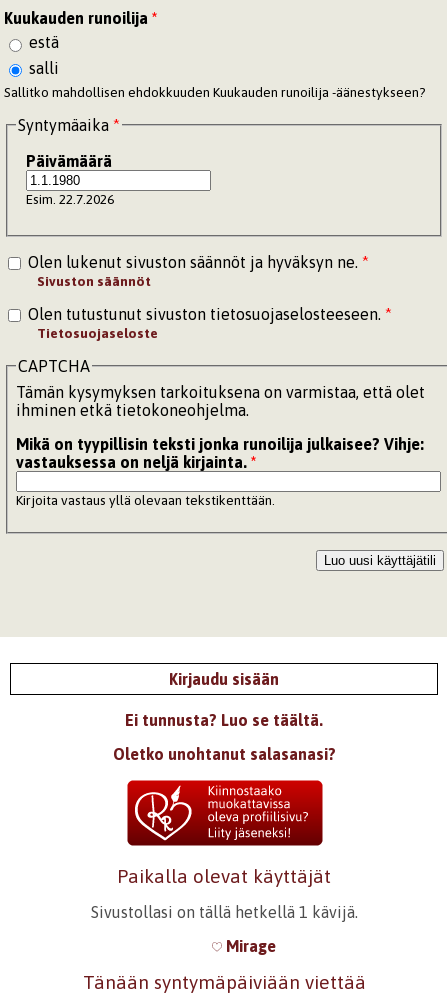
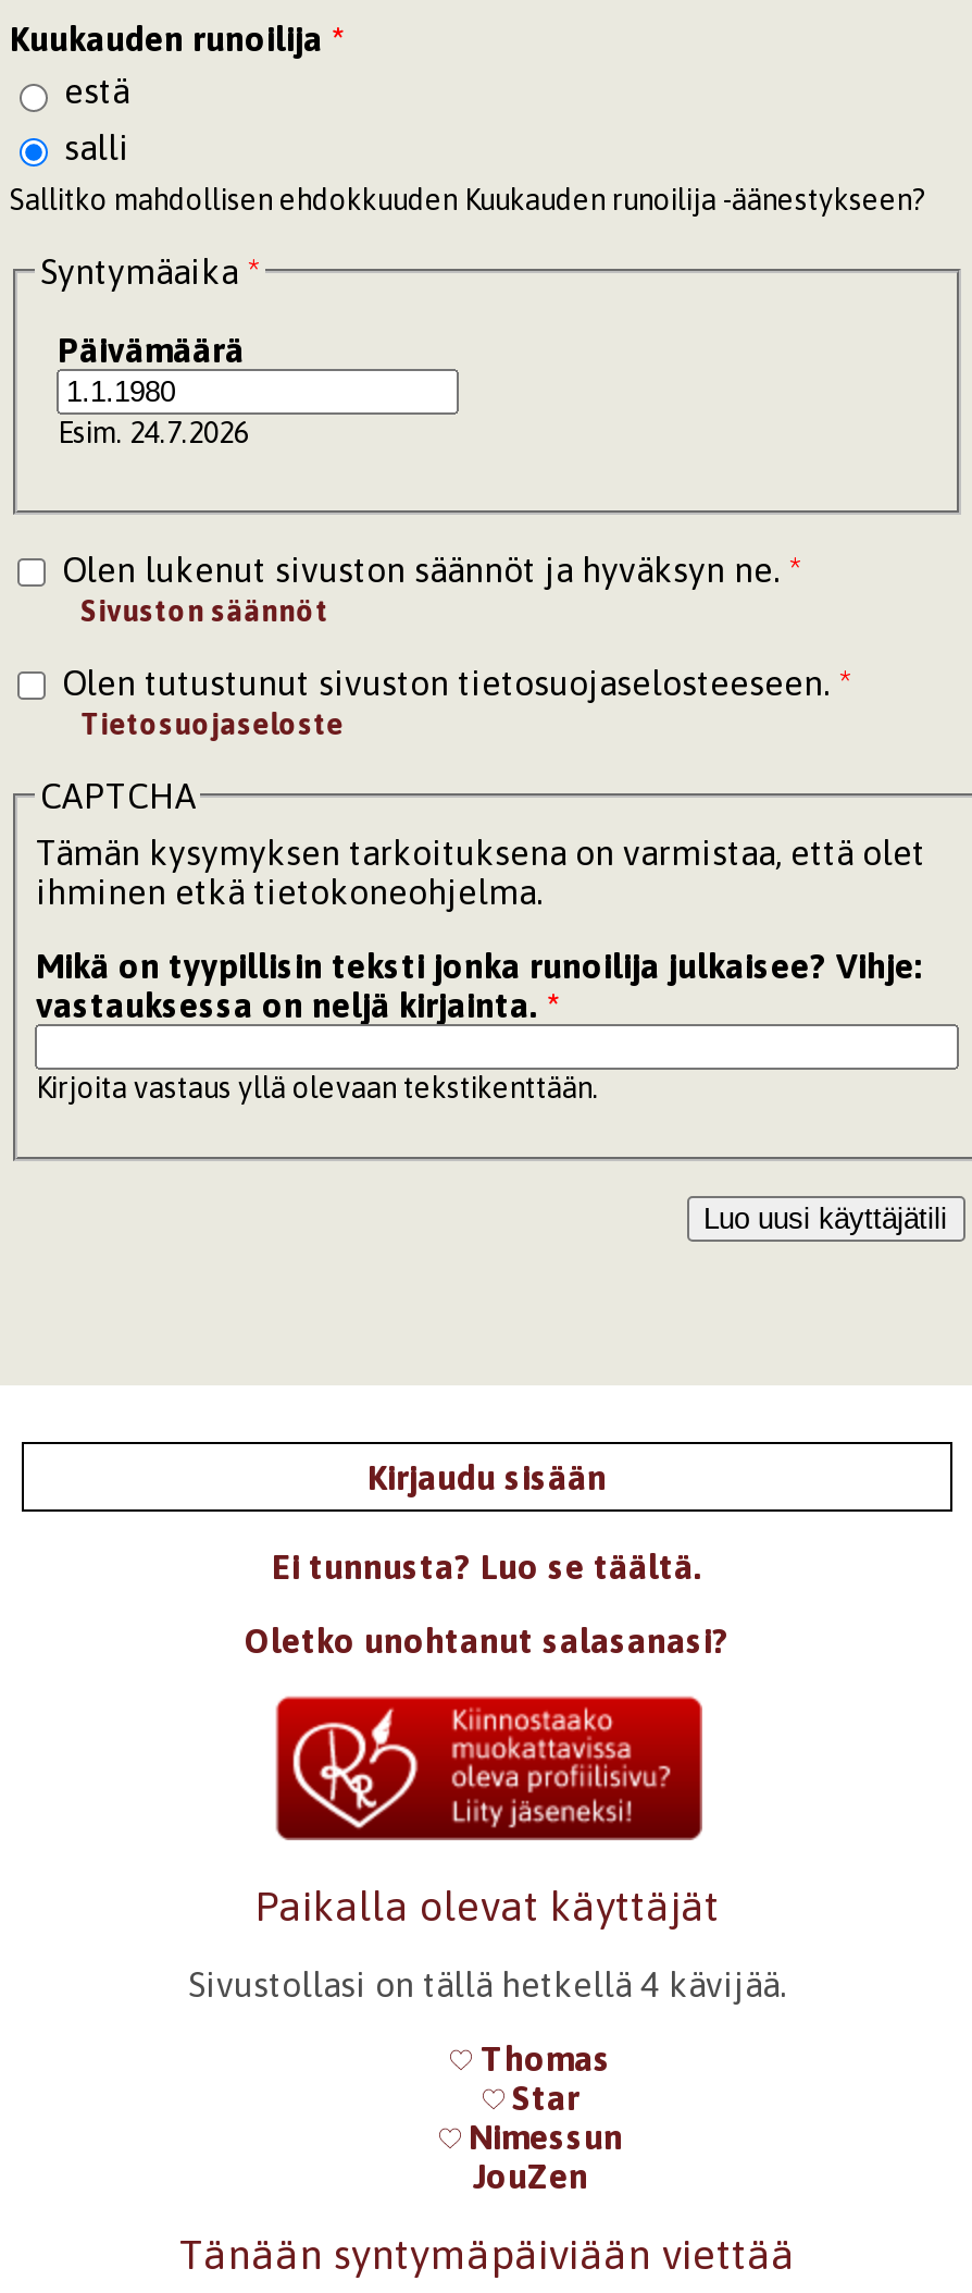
- Esim. 22.7.2026
+ Esim. 24.7.2026

- Sivustollasi on tällä hetkellä 1 kävijä.
+ Sivustollasi on tällä hetkellä 4 kävijää.

- Mirage
+ Thomas
+ Star
+ Nimessun
+ JouZen
